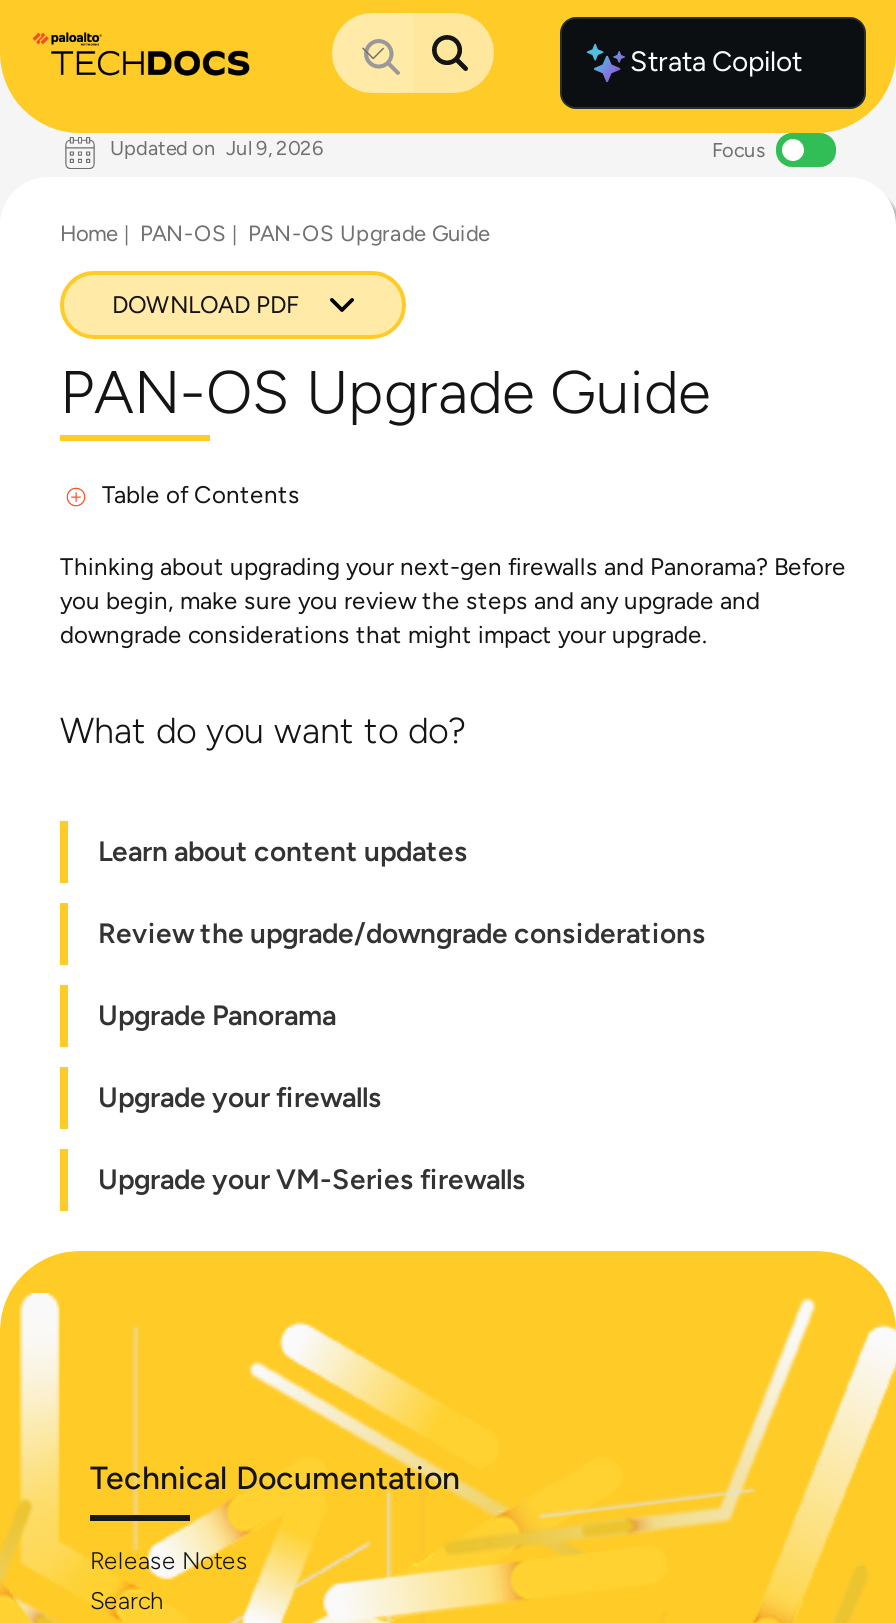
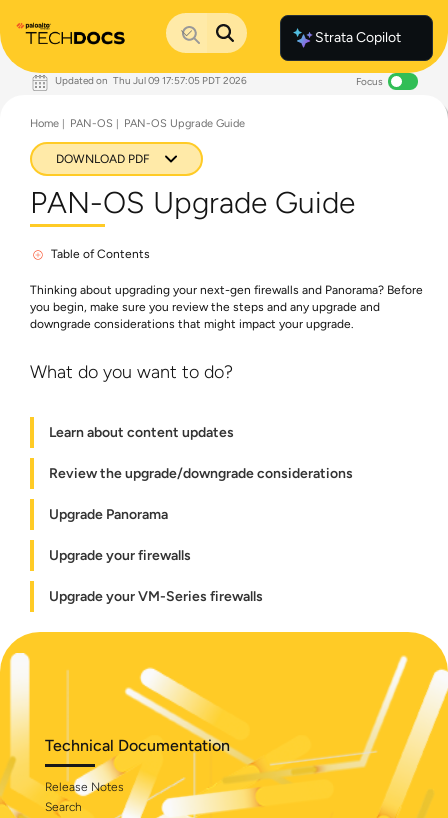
- Updated on Jul 9, 2026
+ Updated on Thu Jul 09 17:57:05 PDT 2026
